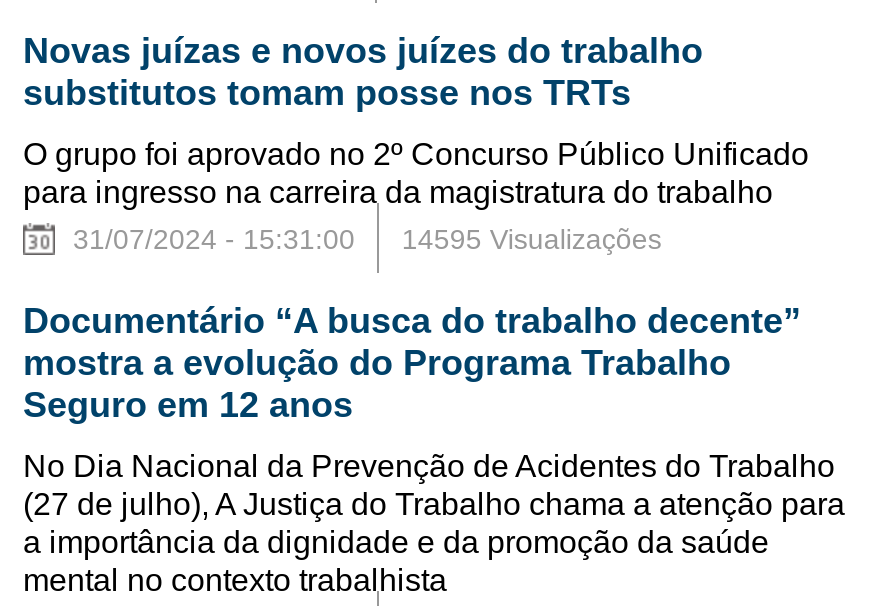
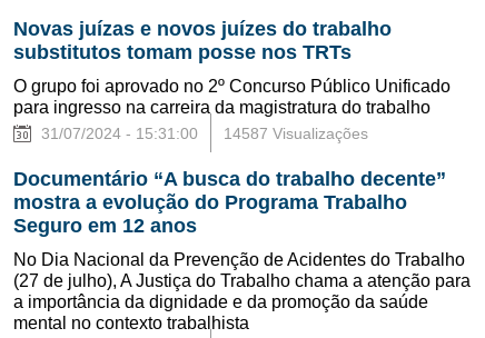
- 14595 Visualizações
+ 14587 Visualizações
